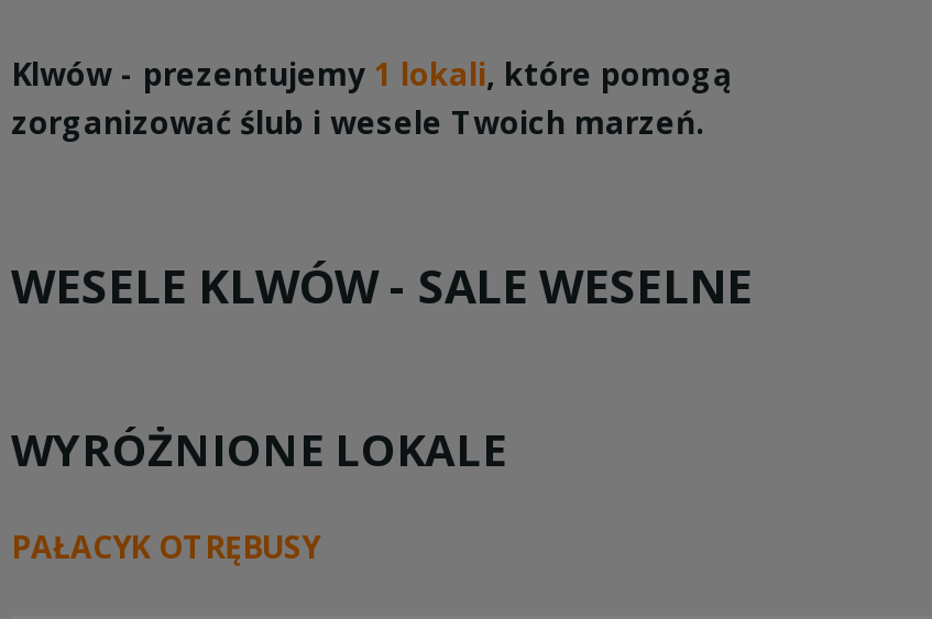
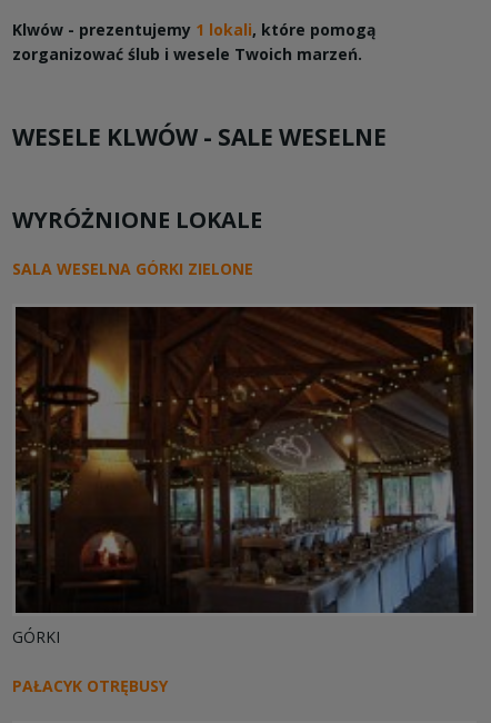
+ SALA WESELNA GÓRKI ZIELONE

+ [image]
+ GÓRKI
